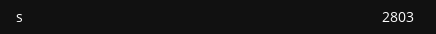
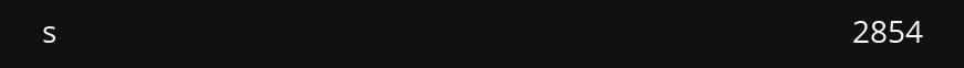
- 2803
+ 2854
